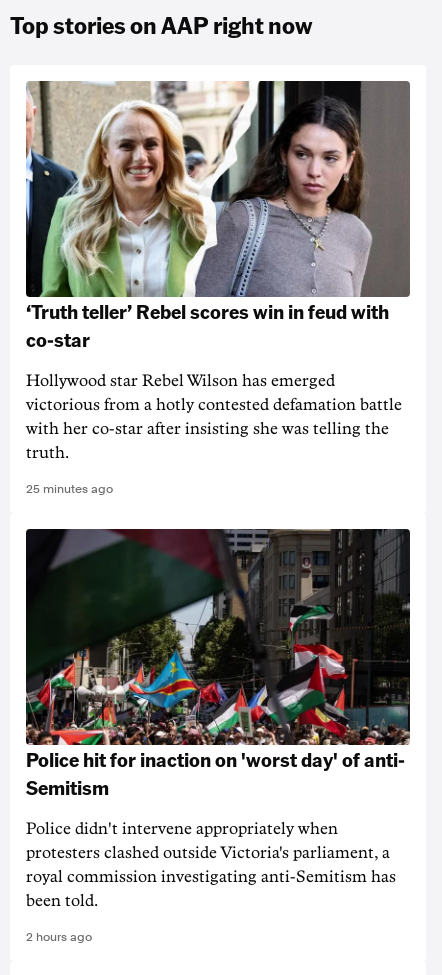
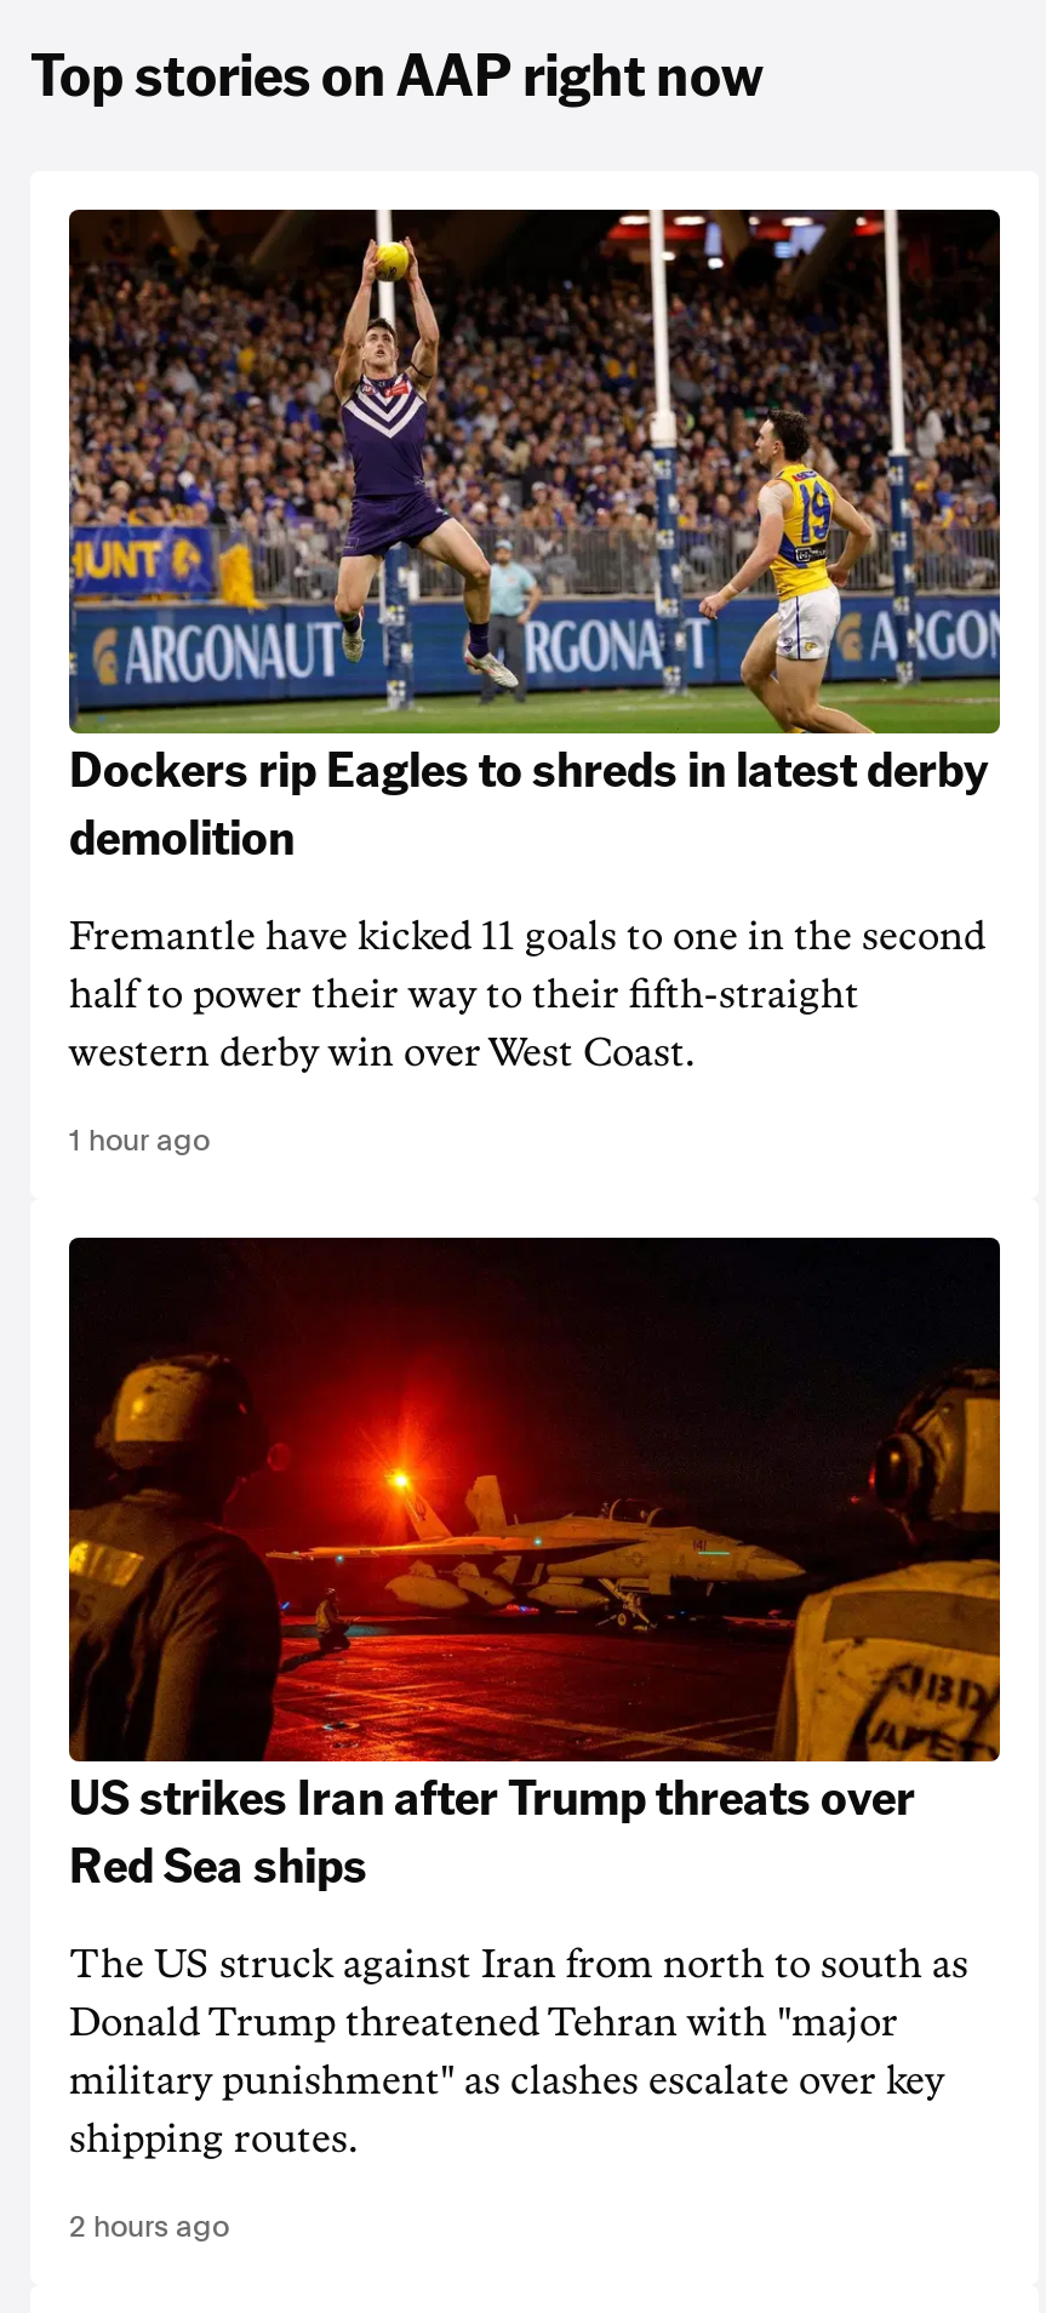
- [image]
- ‘Truth teller’ Rebel scores win in feud with
- co-star
- Hollywood star Rebel Wilson has emerged
- victorious from a hotly contested defamation battle
- with her co-star after insisting she was telling the
- truth.
- 25 minutes ago
+ [image]
+ Dockers rip Eagles to shreds in latest derby
+ demolition
+ Fremantle have kicked 11 goals to one in the second
+ half to power their way to their fifth-straight
+ western derby win over West Coast.
+ 1 hour ago

- [image]
- Police hit for inaction on 'worst day' of anti-
- Semitism
- Police didn't intervene appropriately when
- protesters clashed outside Victoria's parliament, a
- royal commission investigating anti-Semitism has
- been told.
+ [image]
+ US strikes Iran after Trump threats over
+ Red Sea ships
+ The US struck against Iran from north to south as
+ Donald Trump threatened Tehran with "major
+ military punishment" as clashes escalate over key
+ shipping routes.
